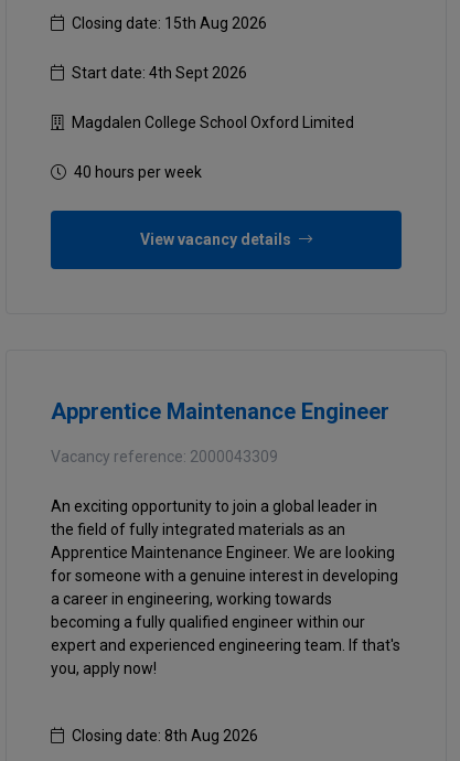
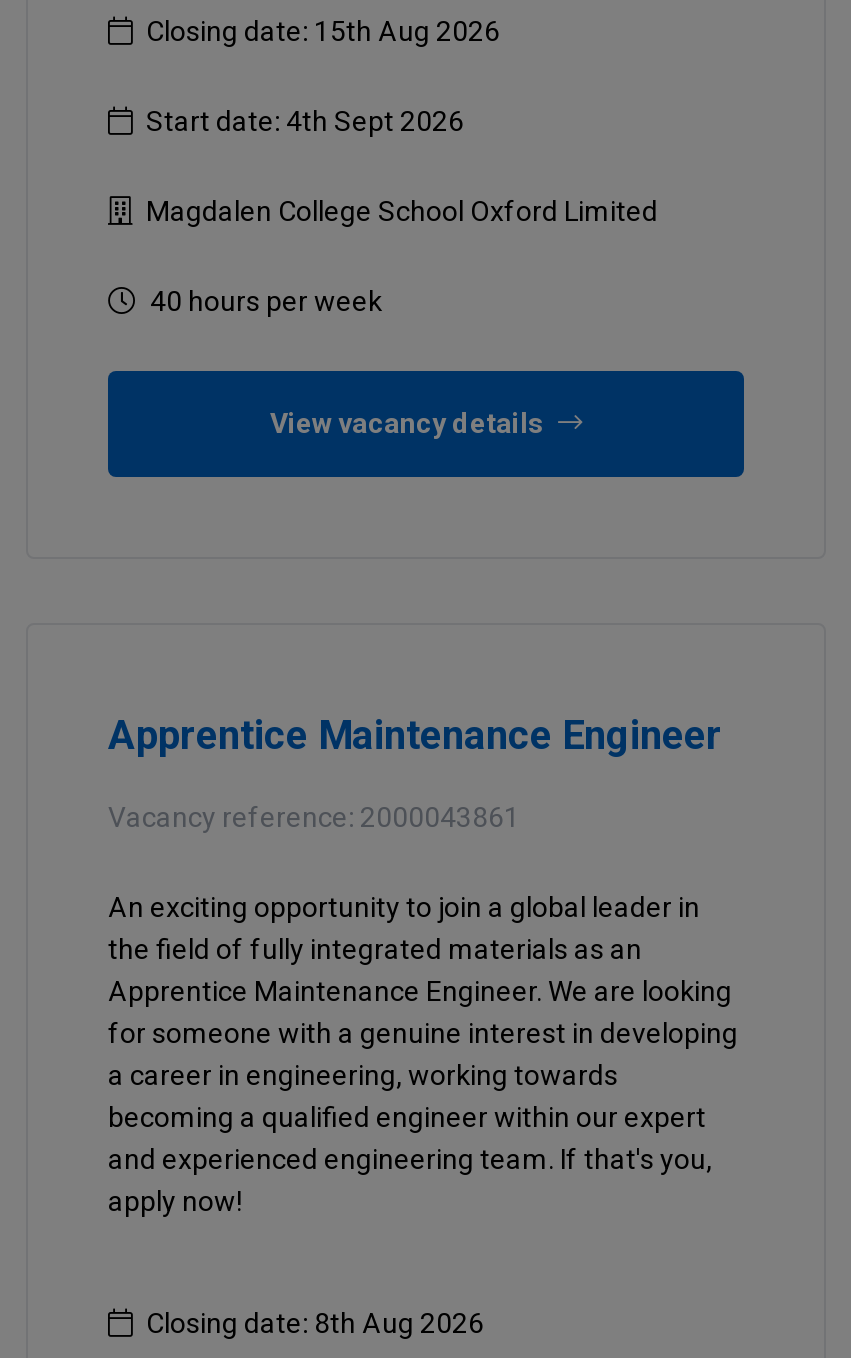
- Vacancy reference: 2000043309
+ Vacancy reference: 2000043861

- becoming a fully qualified engineer within our
- expert and experienced engineering team. If that's
- you, apply now!
+ becoming a qualified engineer within our expert
+ and experienced engineering team. If that's you,
+ apply now!
